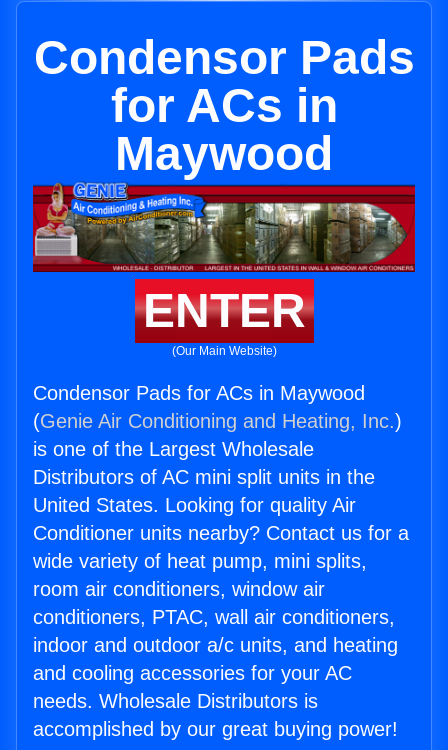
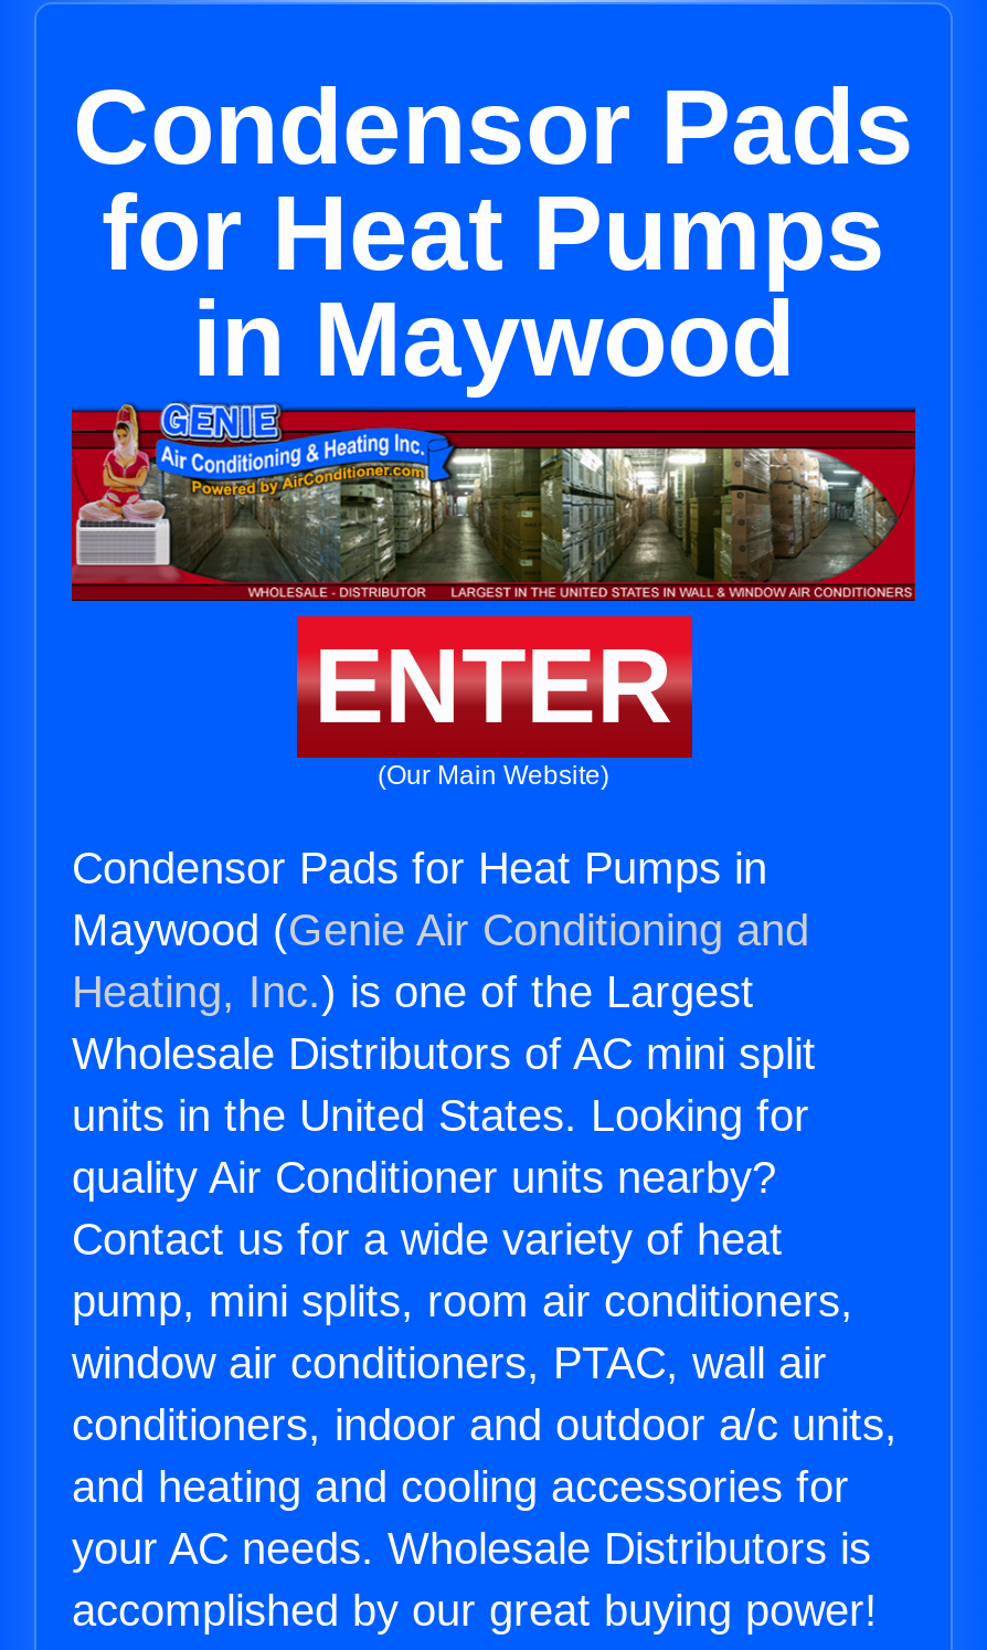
- for ACs in
- Maywood
+ for Heat Pumps
+ in Maywood

- Condensor Pads for ACs in Maywood
- (Genie Air Conditioning and Heating, Inc.)
- is one of the Largest Wholesale
- Distributors of AC mini split units in the
- United States. Looking for quality Air
- Conditioner units nearby? Contact us for a
- wide variety of heat pump, mini splits,
- room air conditioners, window air
- conditioners, PTAC, wall air conditioners,
- indoor and outdoor a/c units, and heating
- and cooling accessories for your AC
- needs. Wholesale Distributors is
+ Condensor Pads for Heat Pumps in
+ Maywood (Genie Air Conditioning and
+ Heating, Inc.) is one of the Largest
+ Wholesale Distributors of AC mini split
+ units in the United States. Looking for
+ quality Air Conditioner units nearby?
+ Contact us for a wide variety of heat
+ pump, mini splits, room air conditioners,
+ window air conditioners, PTAC, wall air
+ conditioners, indoor and outdoor a/c units,
+ and heating and cooling accessories for
+ your AC needs. Wholesale Distributors is
